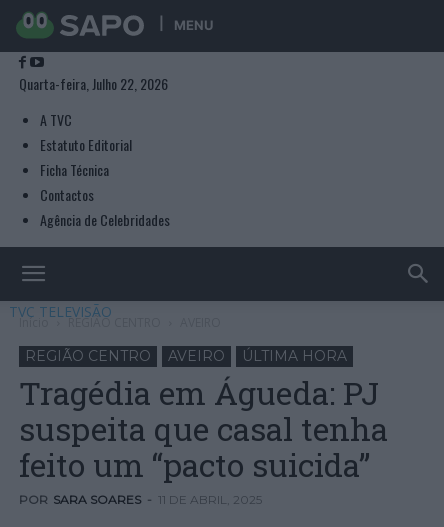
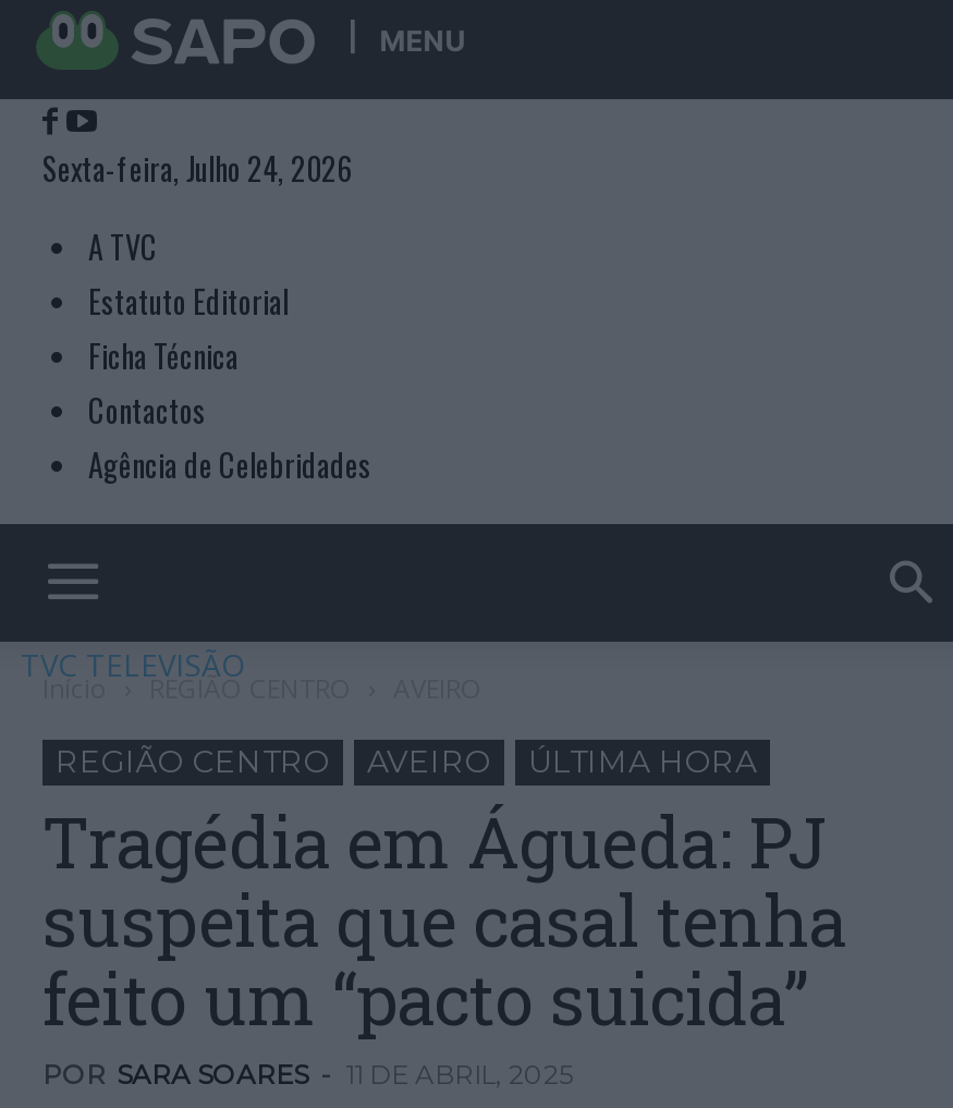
- Quarta-feira, Julho 22, 2026
+ Sexta-feira, Julho 24, 2026
